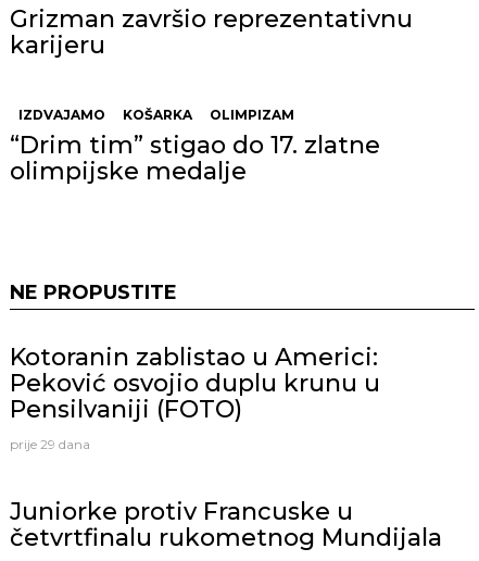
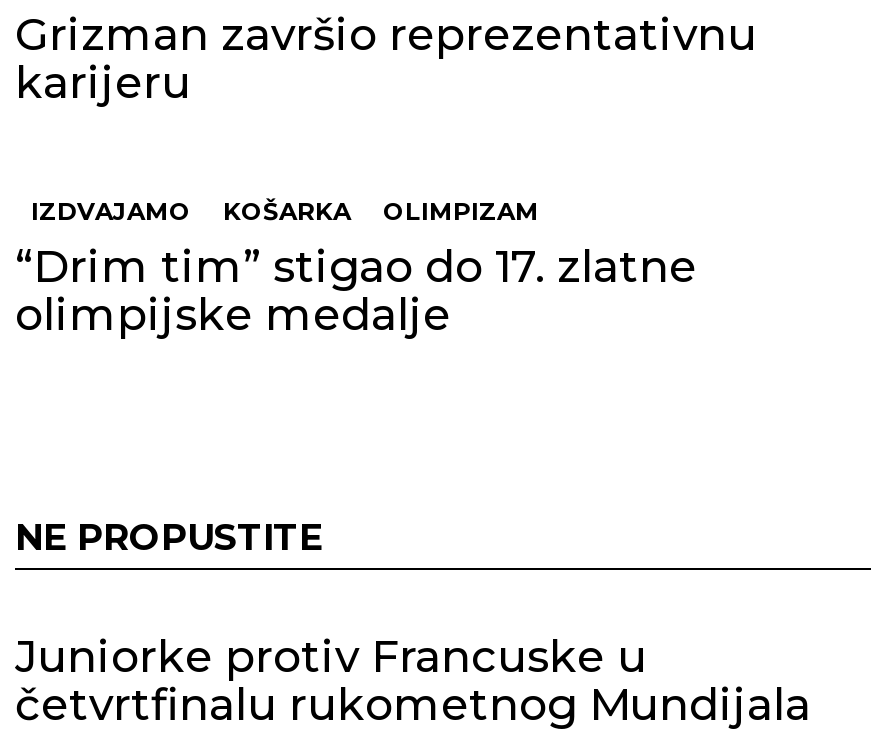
- Kotoranin zablistao u Americi:
- Peković osvojio duplu krunu u
- Pensilvaniji (FOTO)
- prije 29 dana
